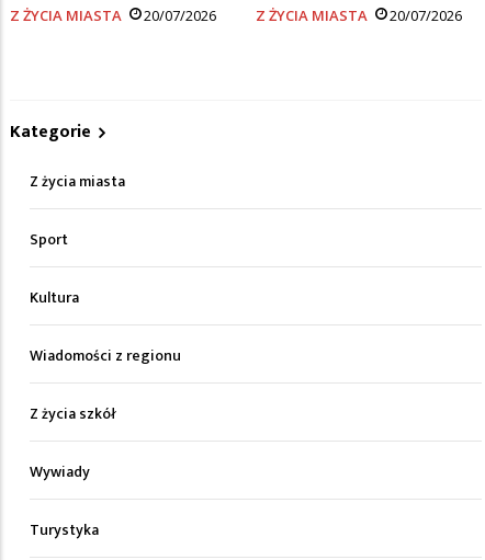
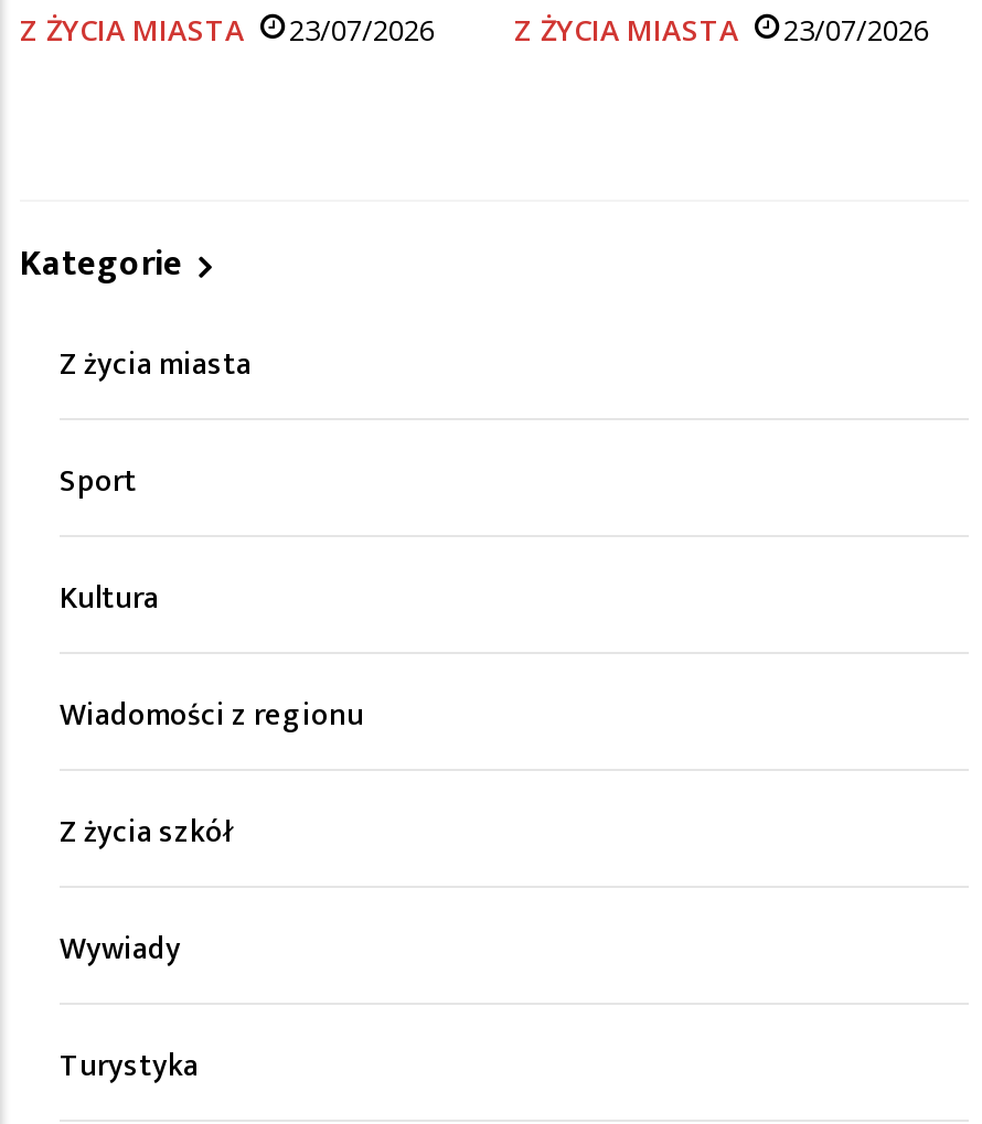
- 20/07/2026
+ 23/07/2026

- 20/07/2026
+ 23/07/2026
